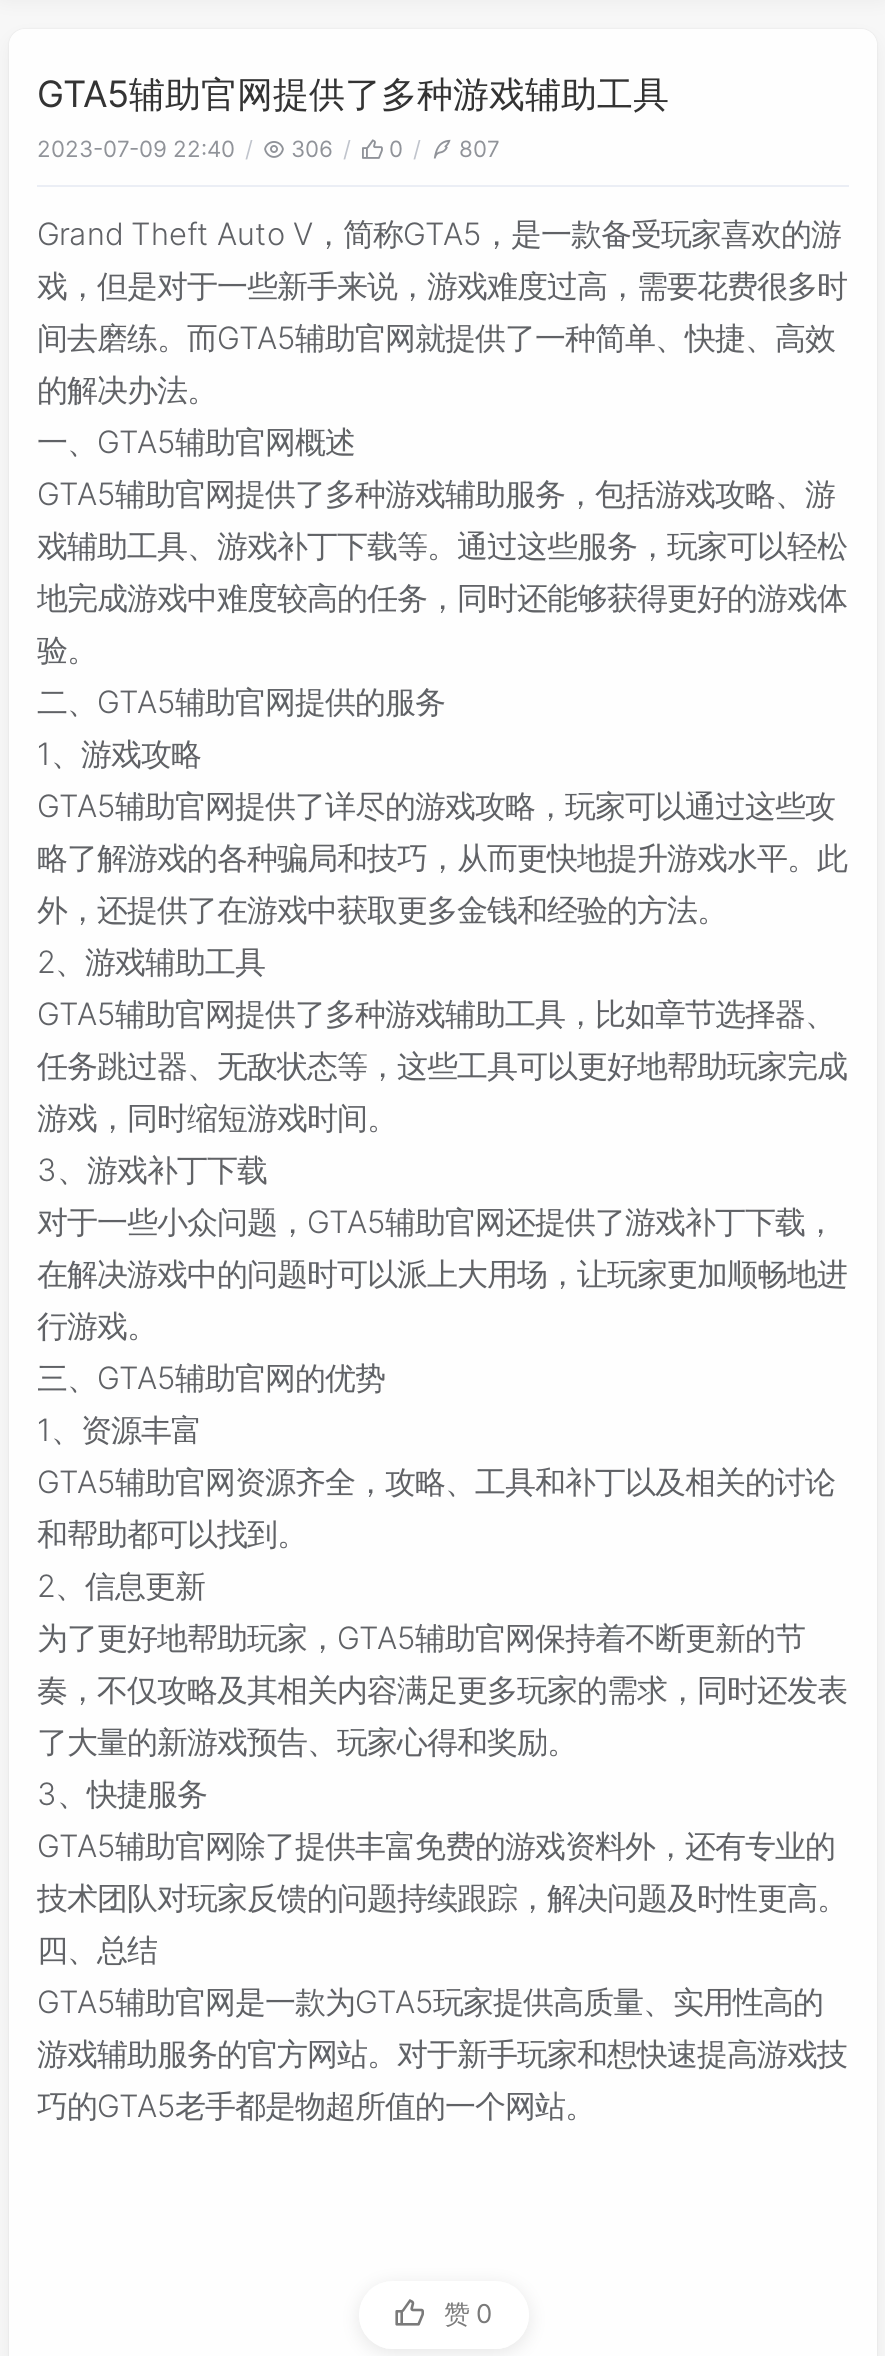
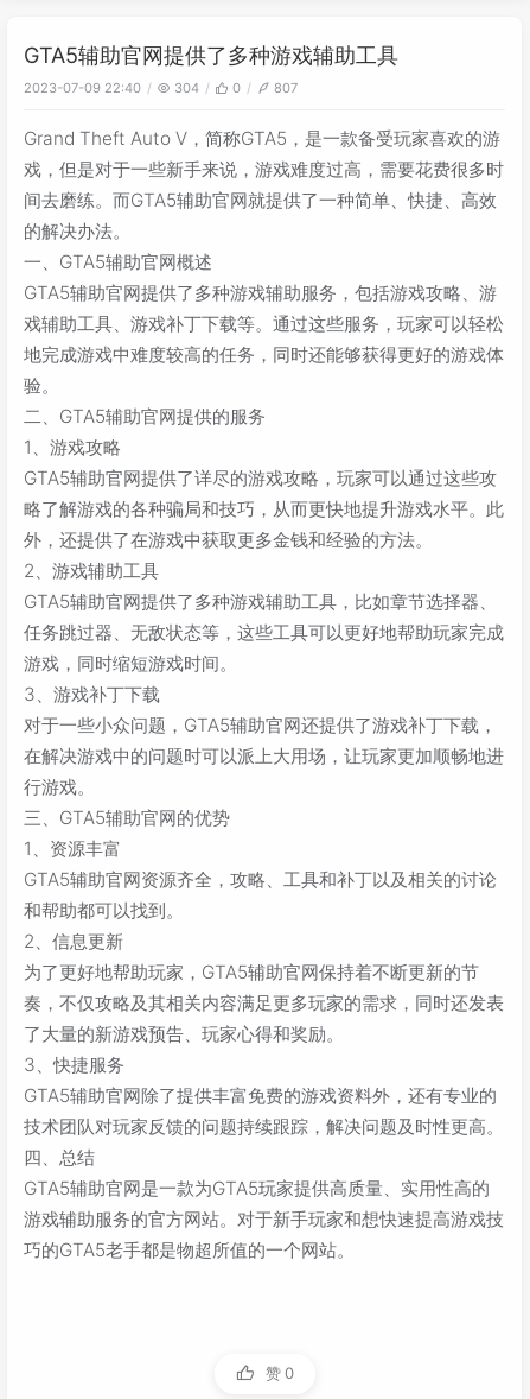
- 2023-07-09 22:40 306 0 807
+ 2023-07-09 22:40 304 0 807
